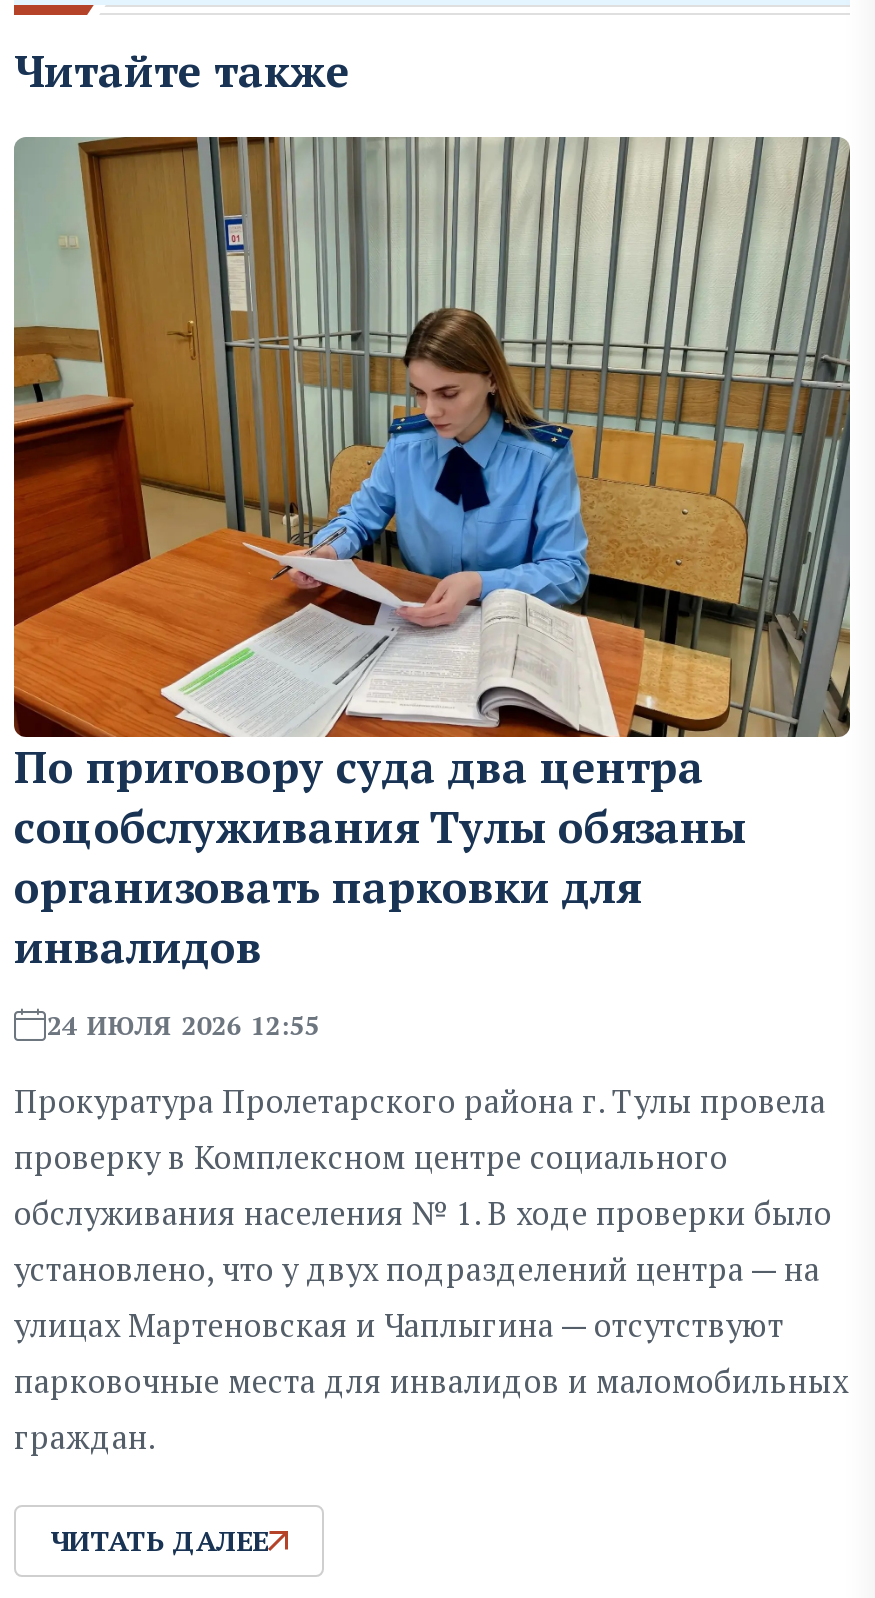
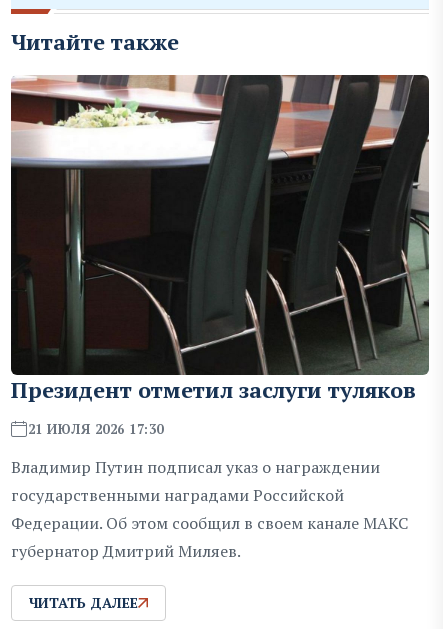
- [image]
- По приговору суда два центра
- соцобслуживания Тулы обязаны
- организовать парковки для
- инвалидов
+ [image]
+ Президент отметил заслуги туляков

- 24 ИЮЛЯ 2026 12:55
+ 21 ИЮЛЯ 2026 17:30

- Прокуратура Пролетарского района г. Тулы провела
- проверку в Комплексном центре социального
- обслуживания населения № 1. В ходе проверки было
- установлено, что у двух подразделений центра — на
- улицах Мартеновская и Чаплыгина — отсутствуют
- парковочные места для инвалидов и маломобильных
- граждан.
+ Владимир Путин подписал указ о награждении
+ государственными наградами Российской
+ Федерации. Об этом сообщил в своем канале МАКС
+ губернатор Дмитрий Миляев.
